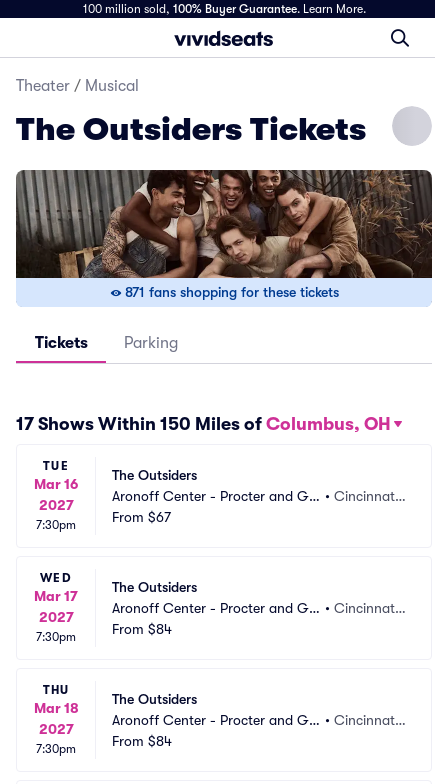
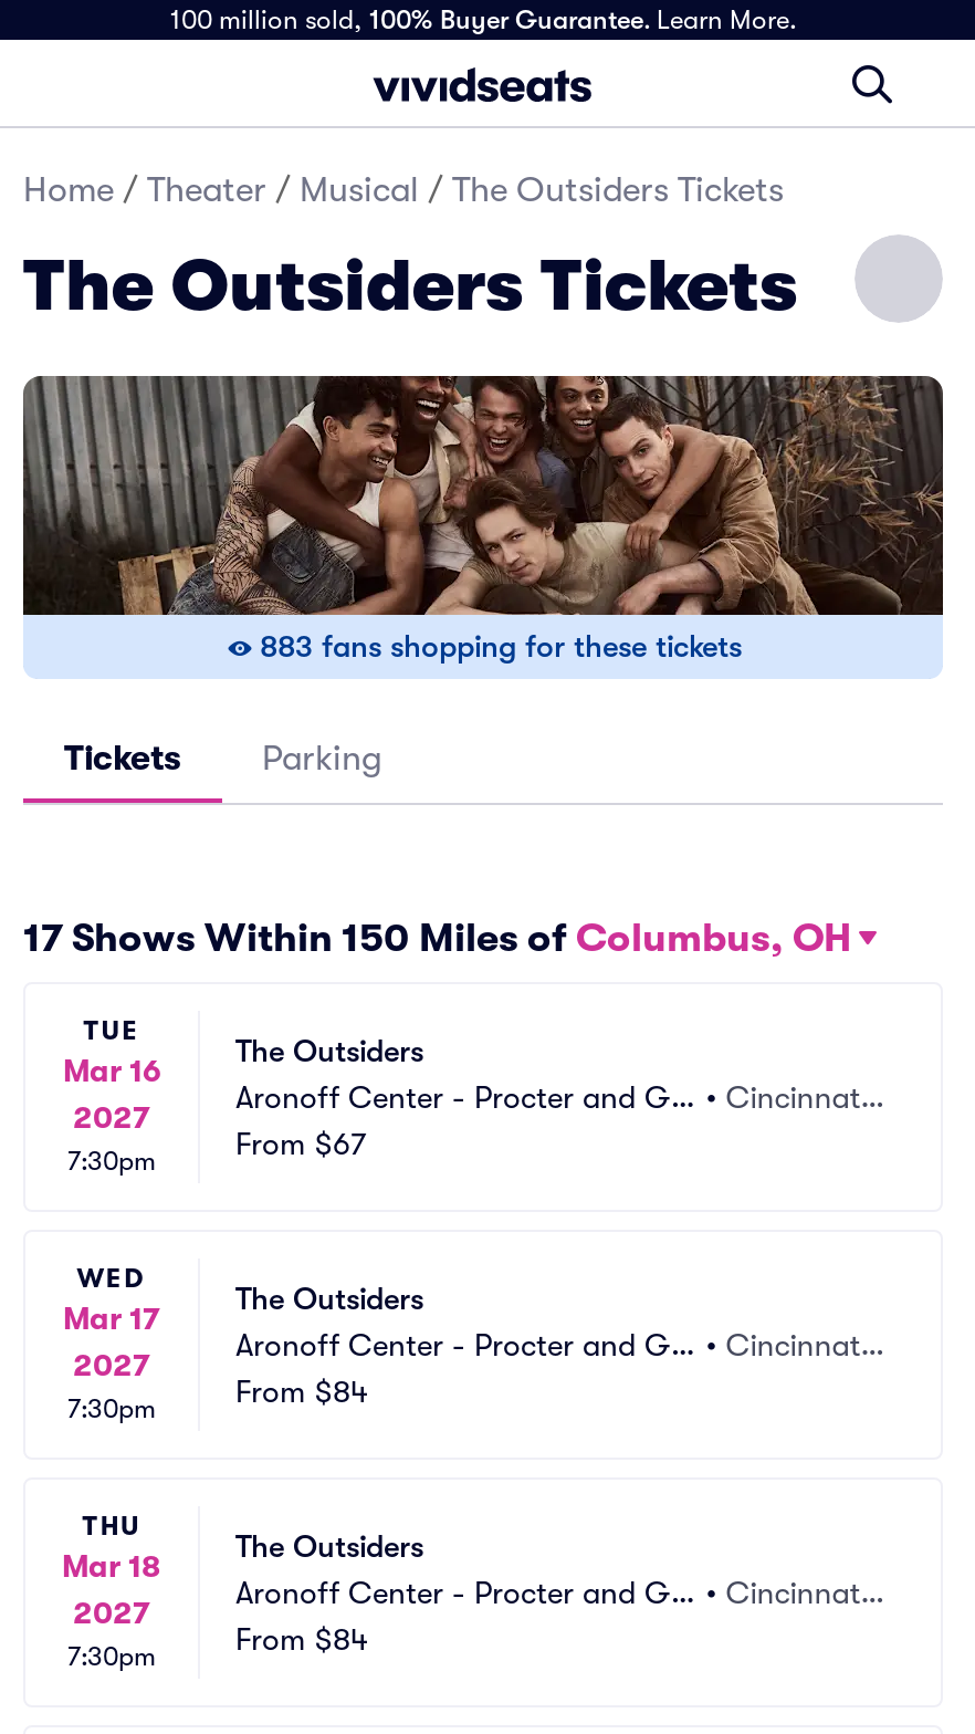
- Theater / Musical
+ Home / Theater / Musical / The Outsiders Tickets

- 871 fans shopping for these tickets
+ 883 fans shopping for these tickets
